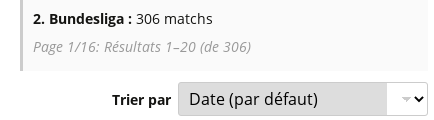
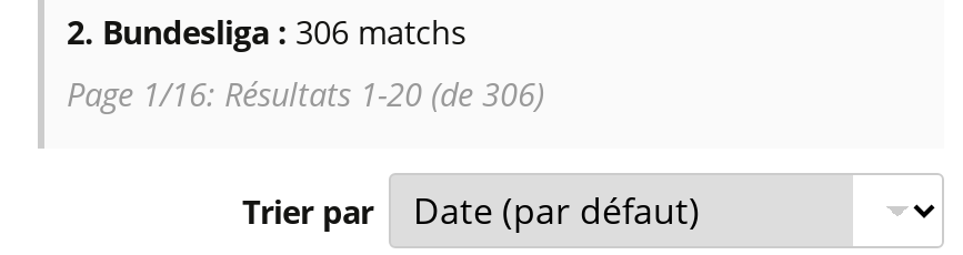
- Page 1/16: Résultats 1–20 (de 306)
+ Page 1/16: Résultats 1-20 (de 306)
